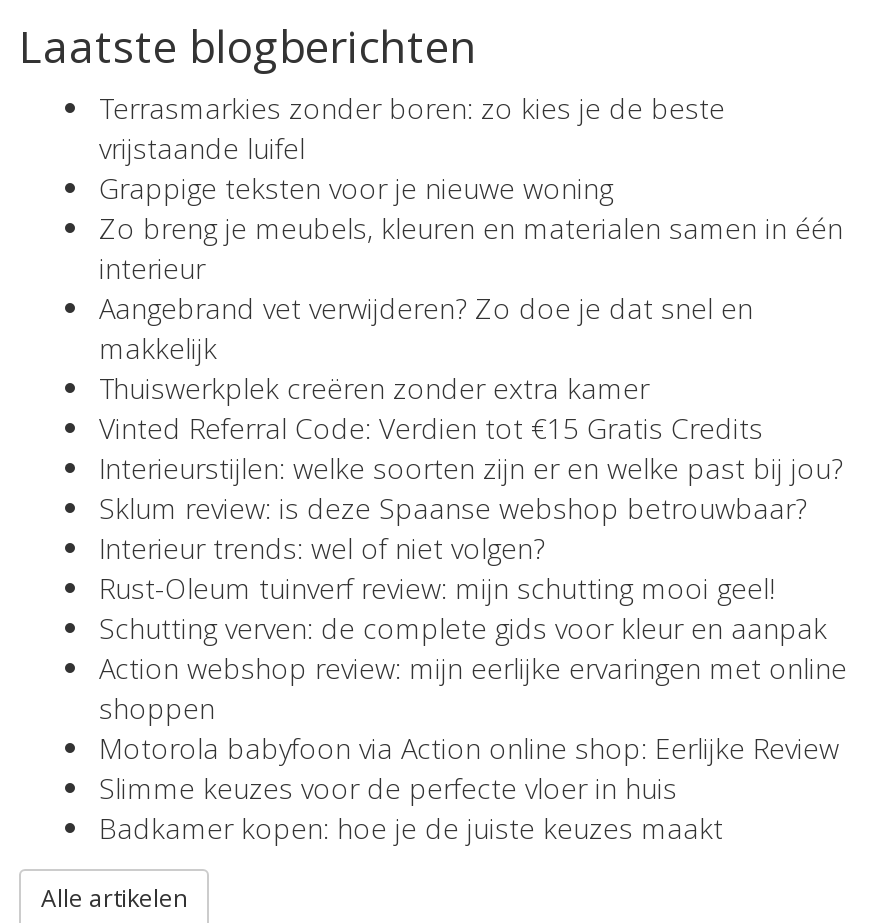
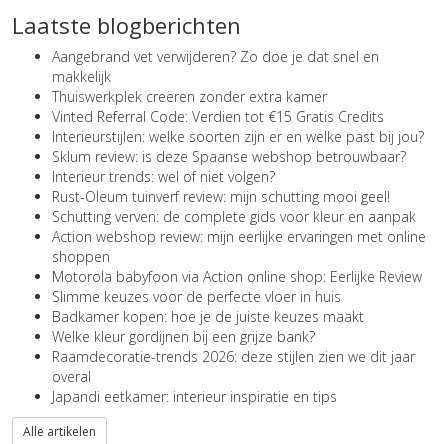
- Terrasmarkies zonder boren: zo kies je de beste
- vrijstaande luifel
- Grappige teksten voor je nieuwe woning
- Zo breng je meubels, kleuren en materialen samen in één
- interieur

moved up: Aangebrand vet verwijderen? Zo doe je dat snel en | makkelijk | Thuiswerkplek creëren zonder extra kamer | ... | Slimme keuzes voor de perfecte vloer in huis | Badkamer kopen: hoe je de juiste keuzes maakt

+ Welke kleur gordijnen bij een grijze bank?
+ Raamdecoratie-trends 2026: deze stijlen zien we dit jaar
+ overal
+ Japandi eetkamer: interieur inspiratie en tips
